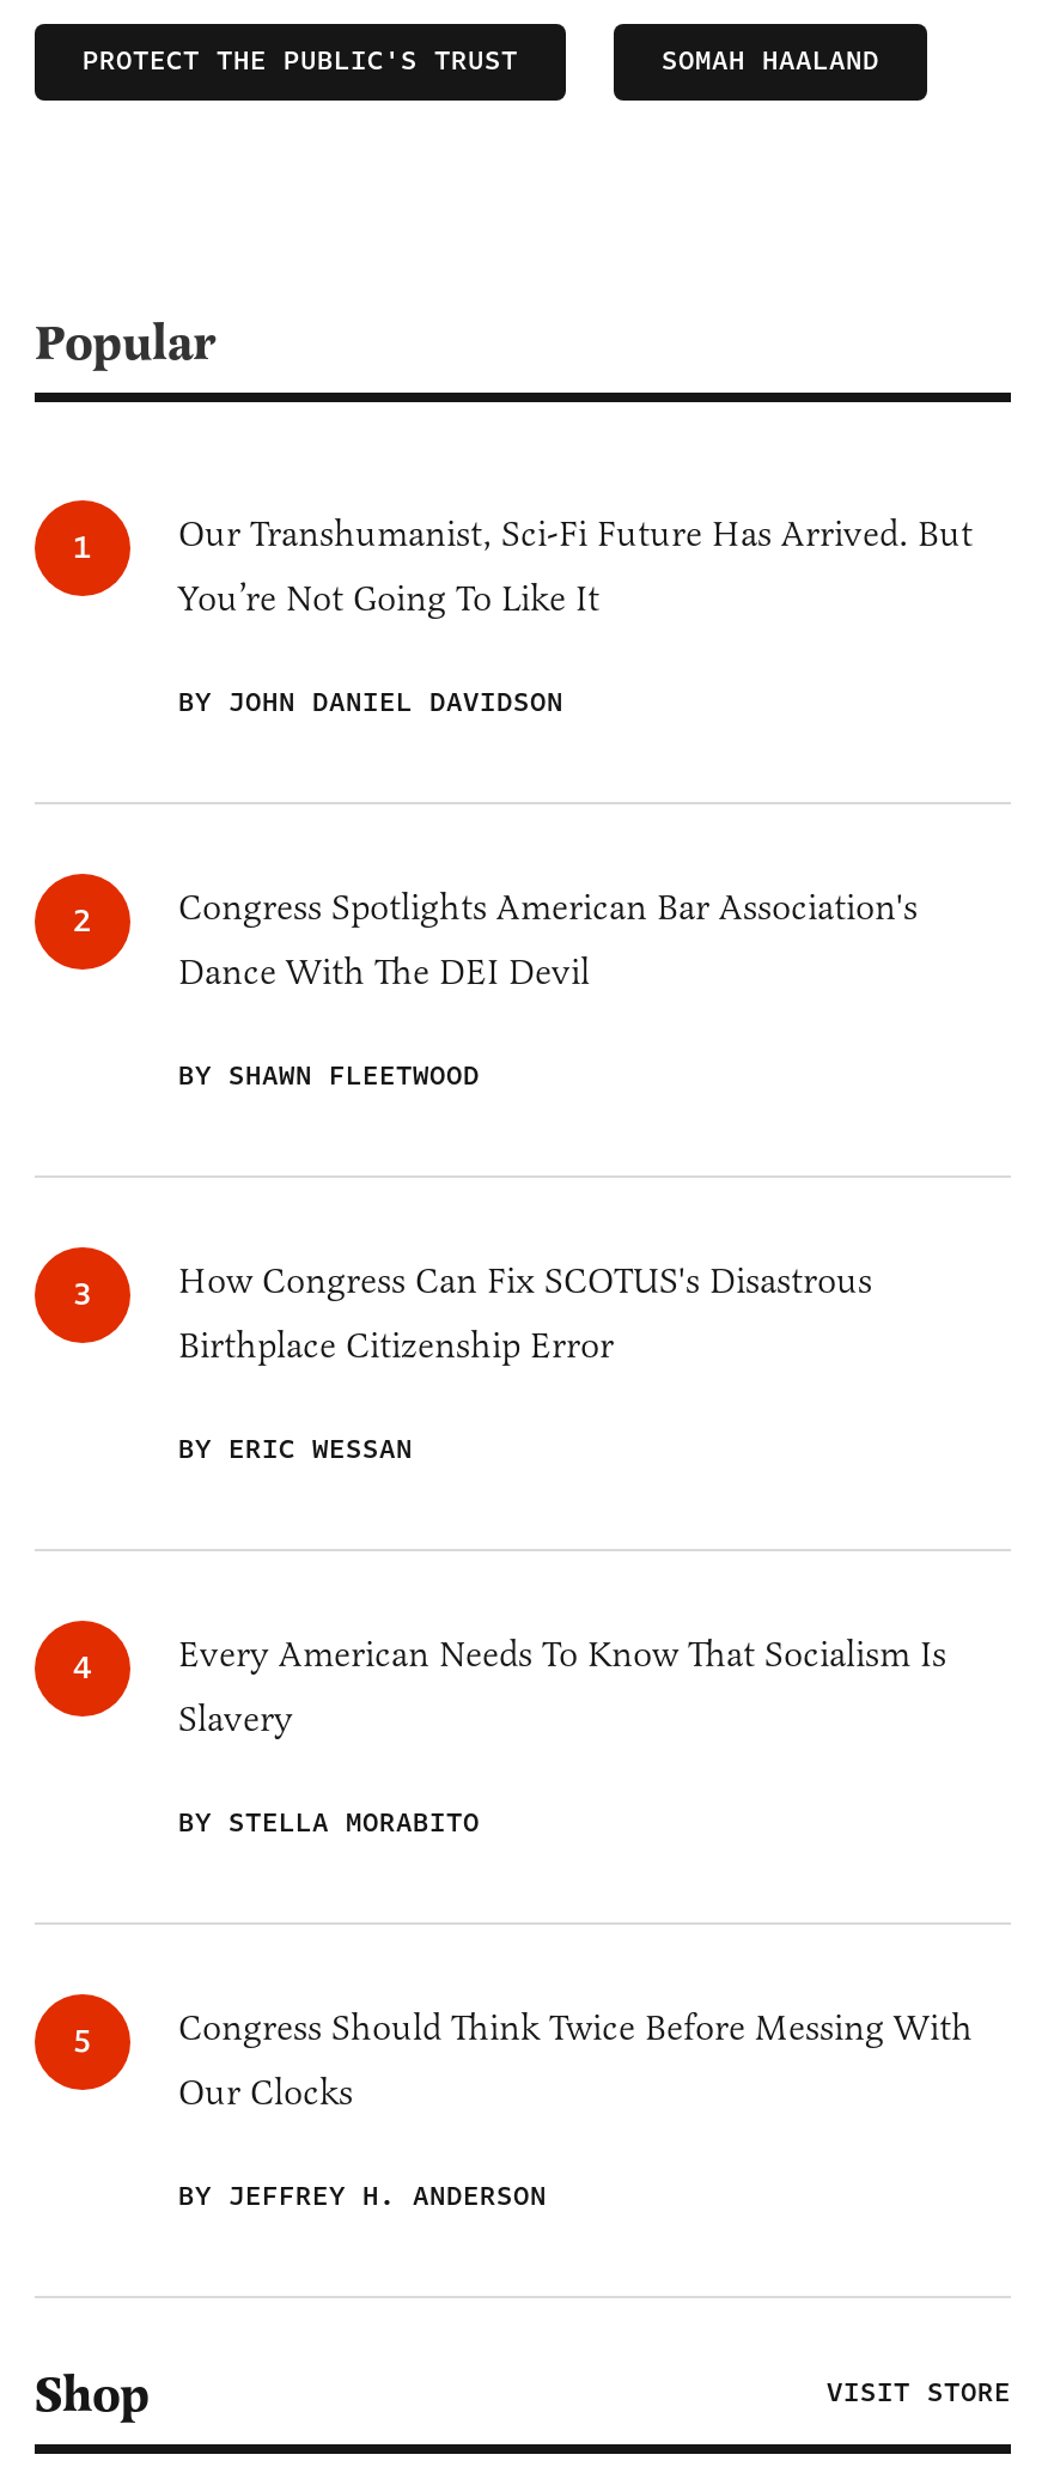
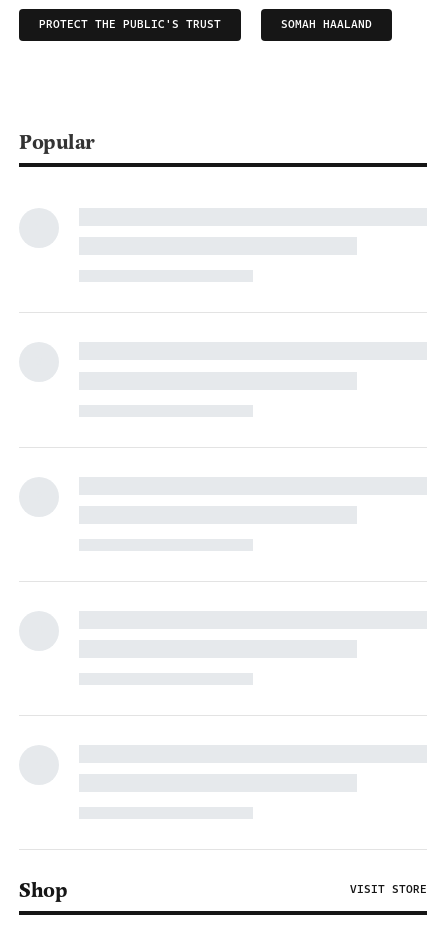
- [image]
- Our Transhumanist, Sci-Fi Future Has Arrived. But
- You’re Not Going To Like It
- BY JOHN DANIEL DAVIDSON

- [image]
- Congress Spotlights American Bar Association's
- Dance With The DEI Devil
- BY SHAWN FLEETWOOD

- [image]
- How Congress Can Fix SCOTUS's Disastrous
- Birthplace Citizenship Error
- BY ERIC WESSAN

- [image]
- Every American Needs To Know That Socialism Is
- Slavery
- BY STELLA MORABITO

- [image]
- Congress Should Think Twice Before Messing With
- Our Clocks
- BY JEFFREY H. ANDERSON
